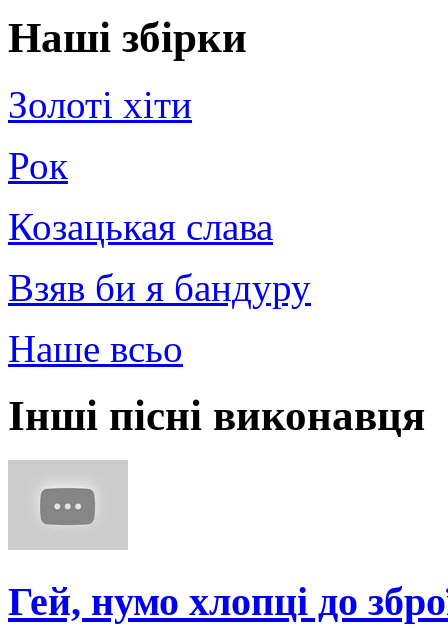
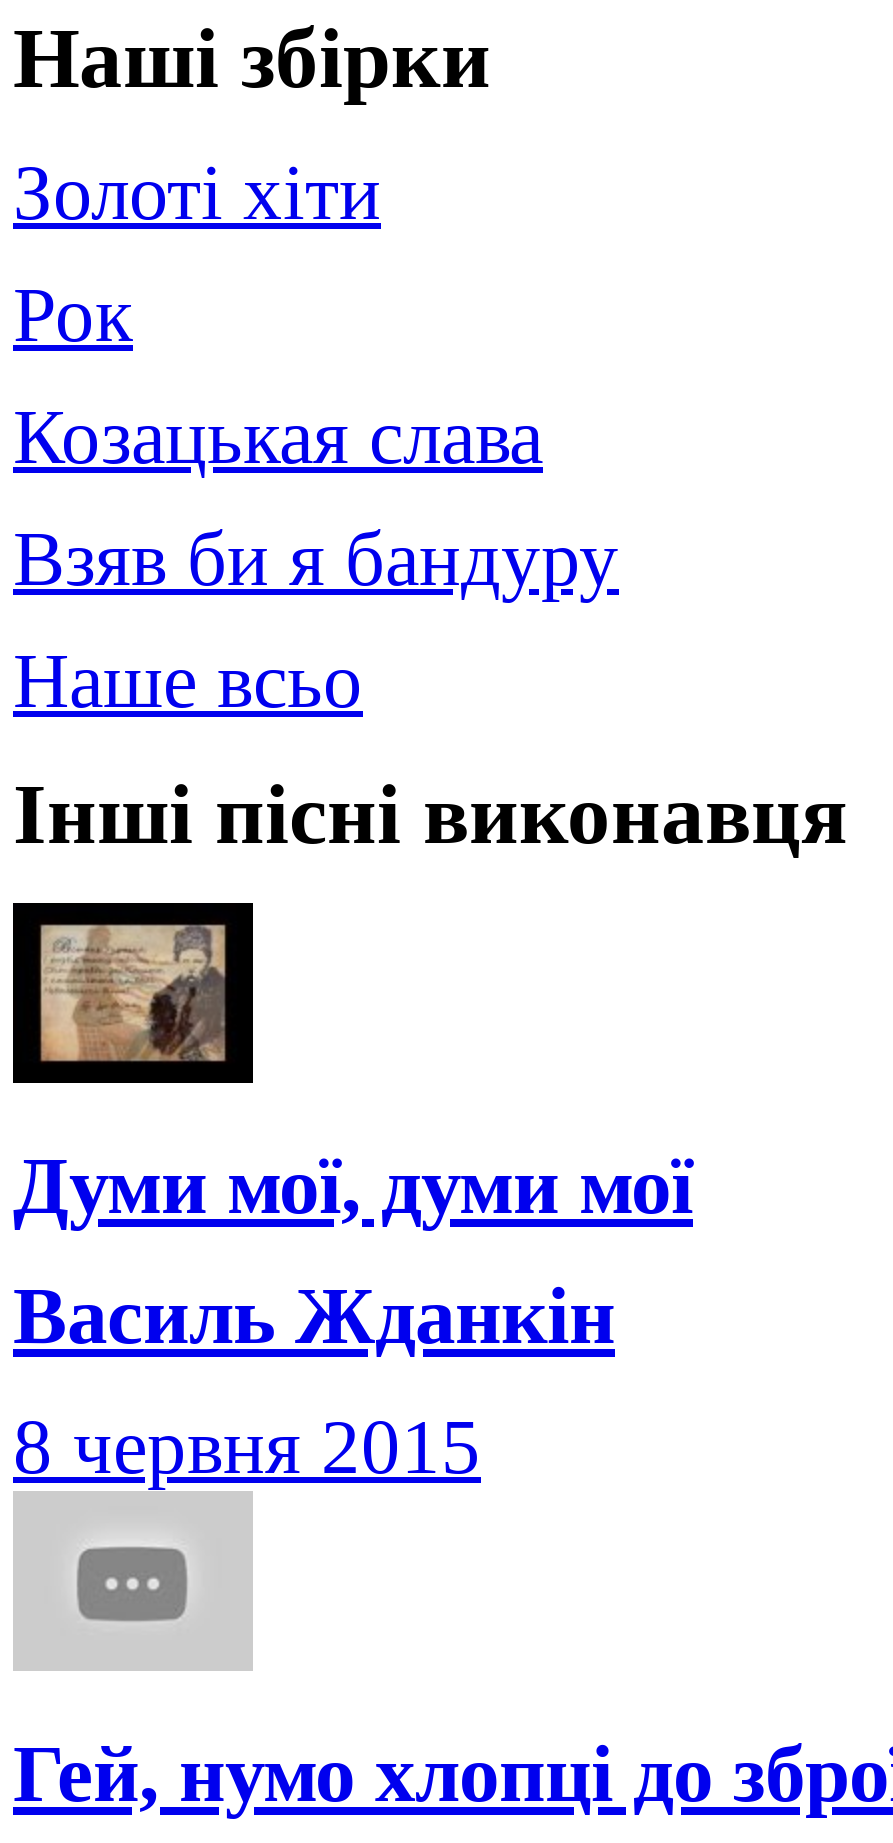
+ [image]
+ Думи мої, думи мої
+ Василь Жданкін
+ 8 червня 2015
